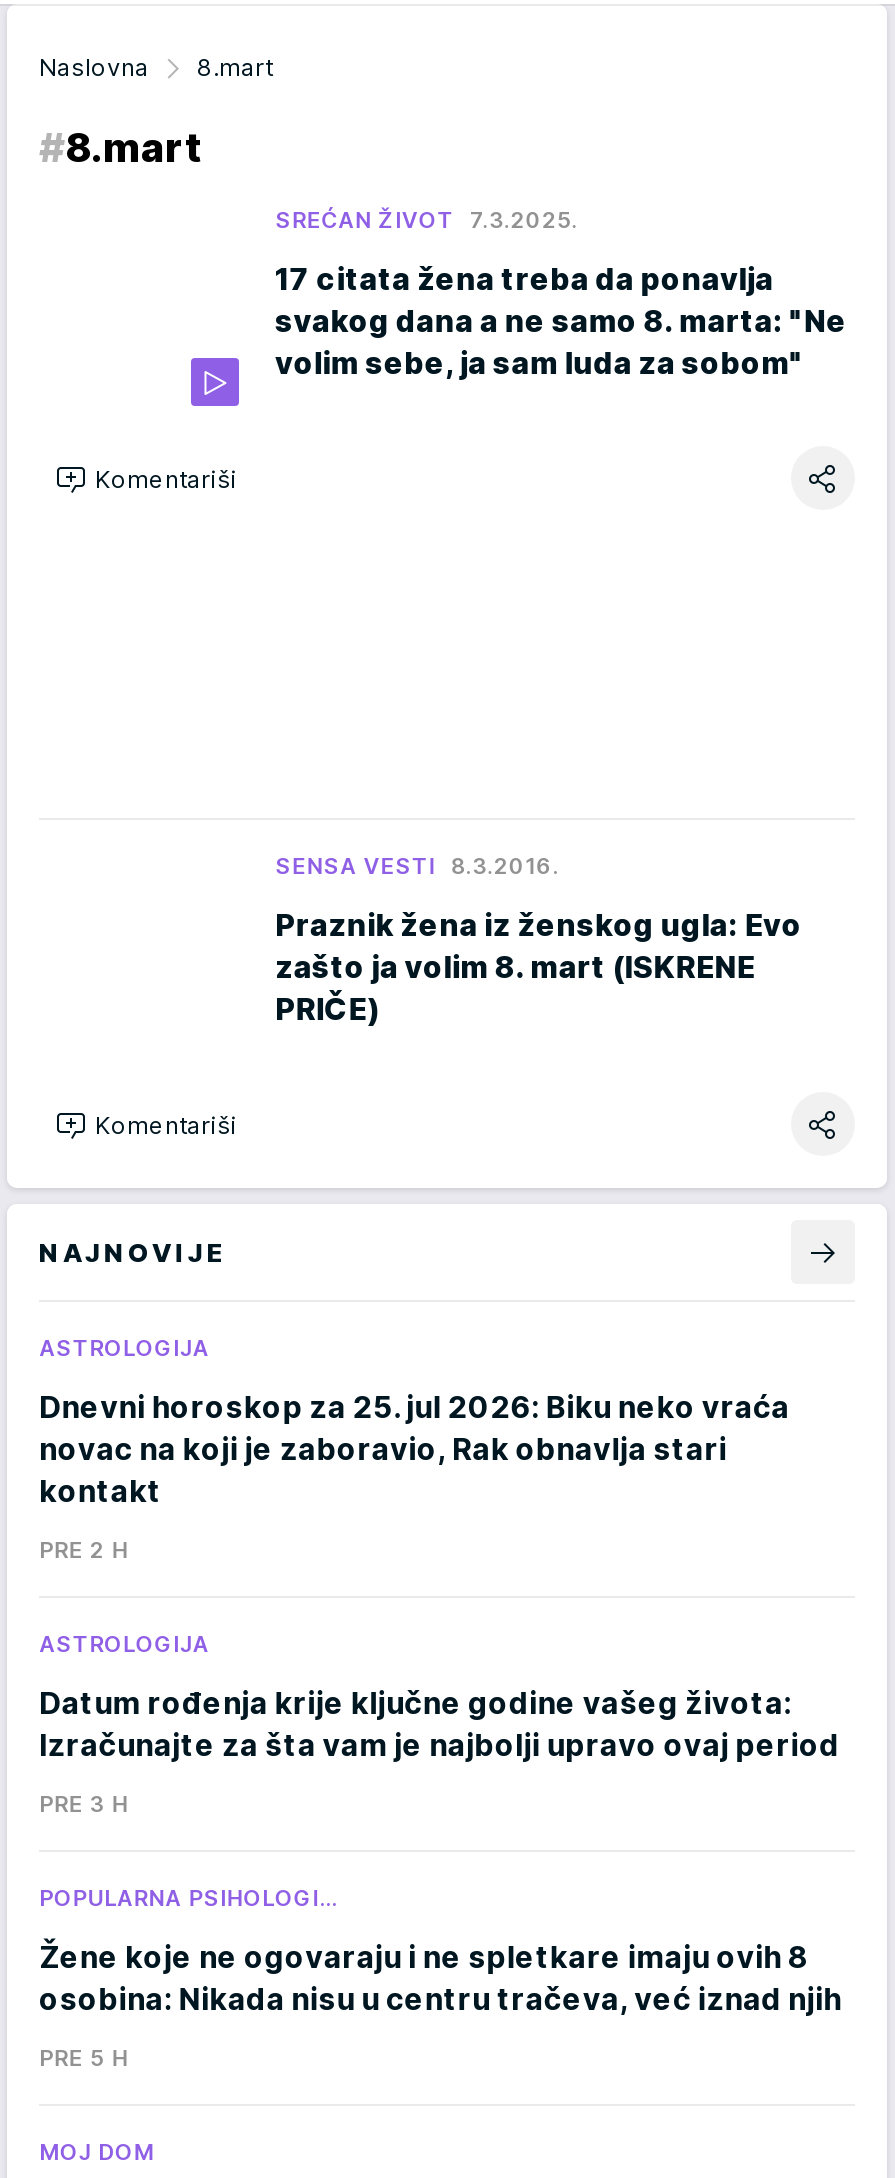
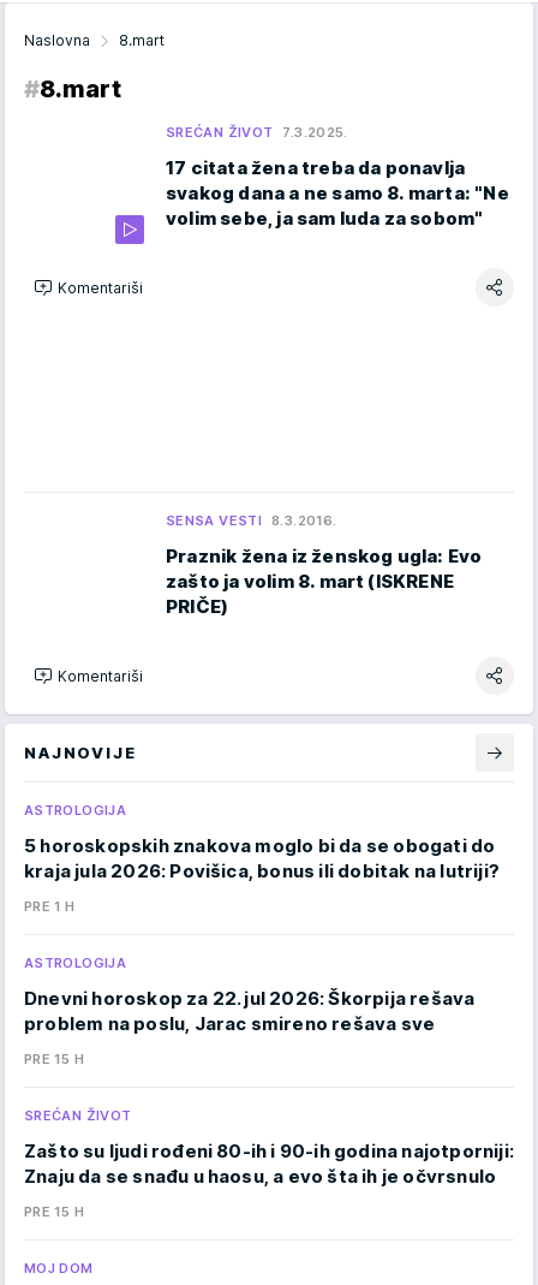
- Dnevni horoskop za 25. jul 2026: Biku neko vraća
- novac na koji je zaboravio, Rak obnavlja stari
- kontakt
+ 5 horoskopskih znakova moglo bi da se obogati do
+ kraja jula 2026: Povišica, bonus ili dobitak na lutriji?

- PRE 2 H
+ PRE 1 H

- Datum rođenja krije ključne godine vašeg života:
- Izračunajte za šta vam je najbolji upravo ovaj period
+ Dnevni horoskop za 22. jul 2026: Škorpija rešava
+ problem na poslu, Jarac smireno rešava sve

- PRE 3 H
+ PRE 15 H

- POPULARNA PSIHOLOGI…
+ SREĆAN ŽIVOT

- Žene koje ne ogovaraju i ne spletkare imaju ovih 8
- osobina: Nikada nisu u centru tračeva, već iznad njih
+ Zašto su ljudi rođeni 80-ih i 90-ih godina najotporniji:
+ Znaju da se snađu u haosu, a evo šta ih je očvrsnulo

- PRE 5 H
+ PRE 15 H
